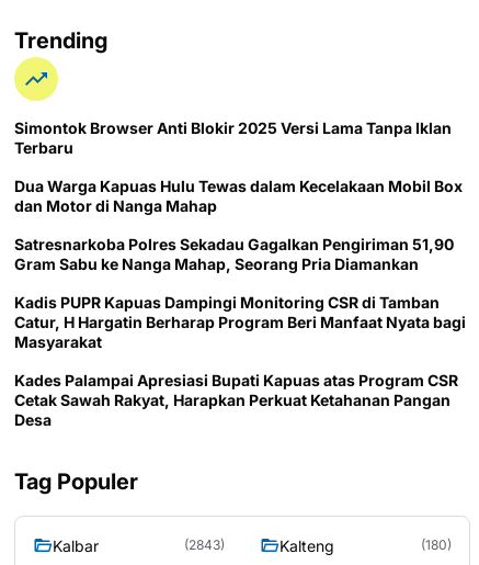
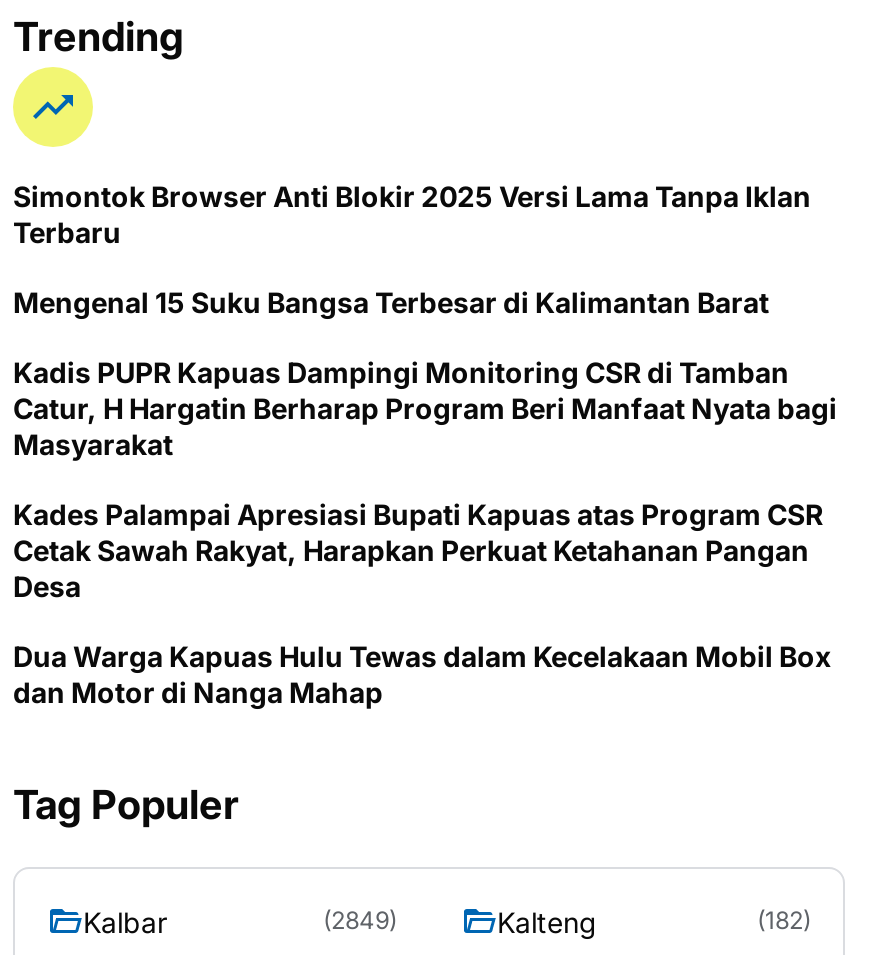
moved down: Dua Warga Kapuas Hulu Tewas dalam Kecelakaan Mobil Box | dan Motor di Nanga Mahap

- Satresnarkoba Polres Sekadau Gagalkan Pengiriman 51,90
- Gram Sabu ke Nanga Mahap, Seorang Pria Diamankan
+ Mengenal 15 Suku Bangsa Terbesar di Kalimantan Barat

moved up: Kadis PUPR Kapuas Dampingi Monitoring CSR di Tamban | Catur, H Hargatin Berharap Program Beri Manfaat Nyata bagi | Masyarakat | Kades Palampai Apresiasi Bupati Kapuas atas Program CSR | Cetak Sawah Rakyat, Harapkan Perkuat Ketahanan Pangan | Desa

- (2843)
+ (2849)

- (180)
+ (182)
